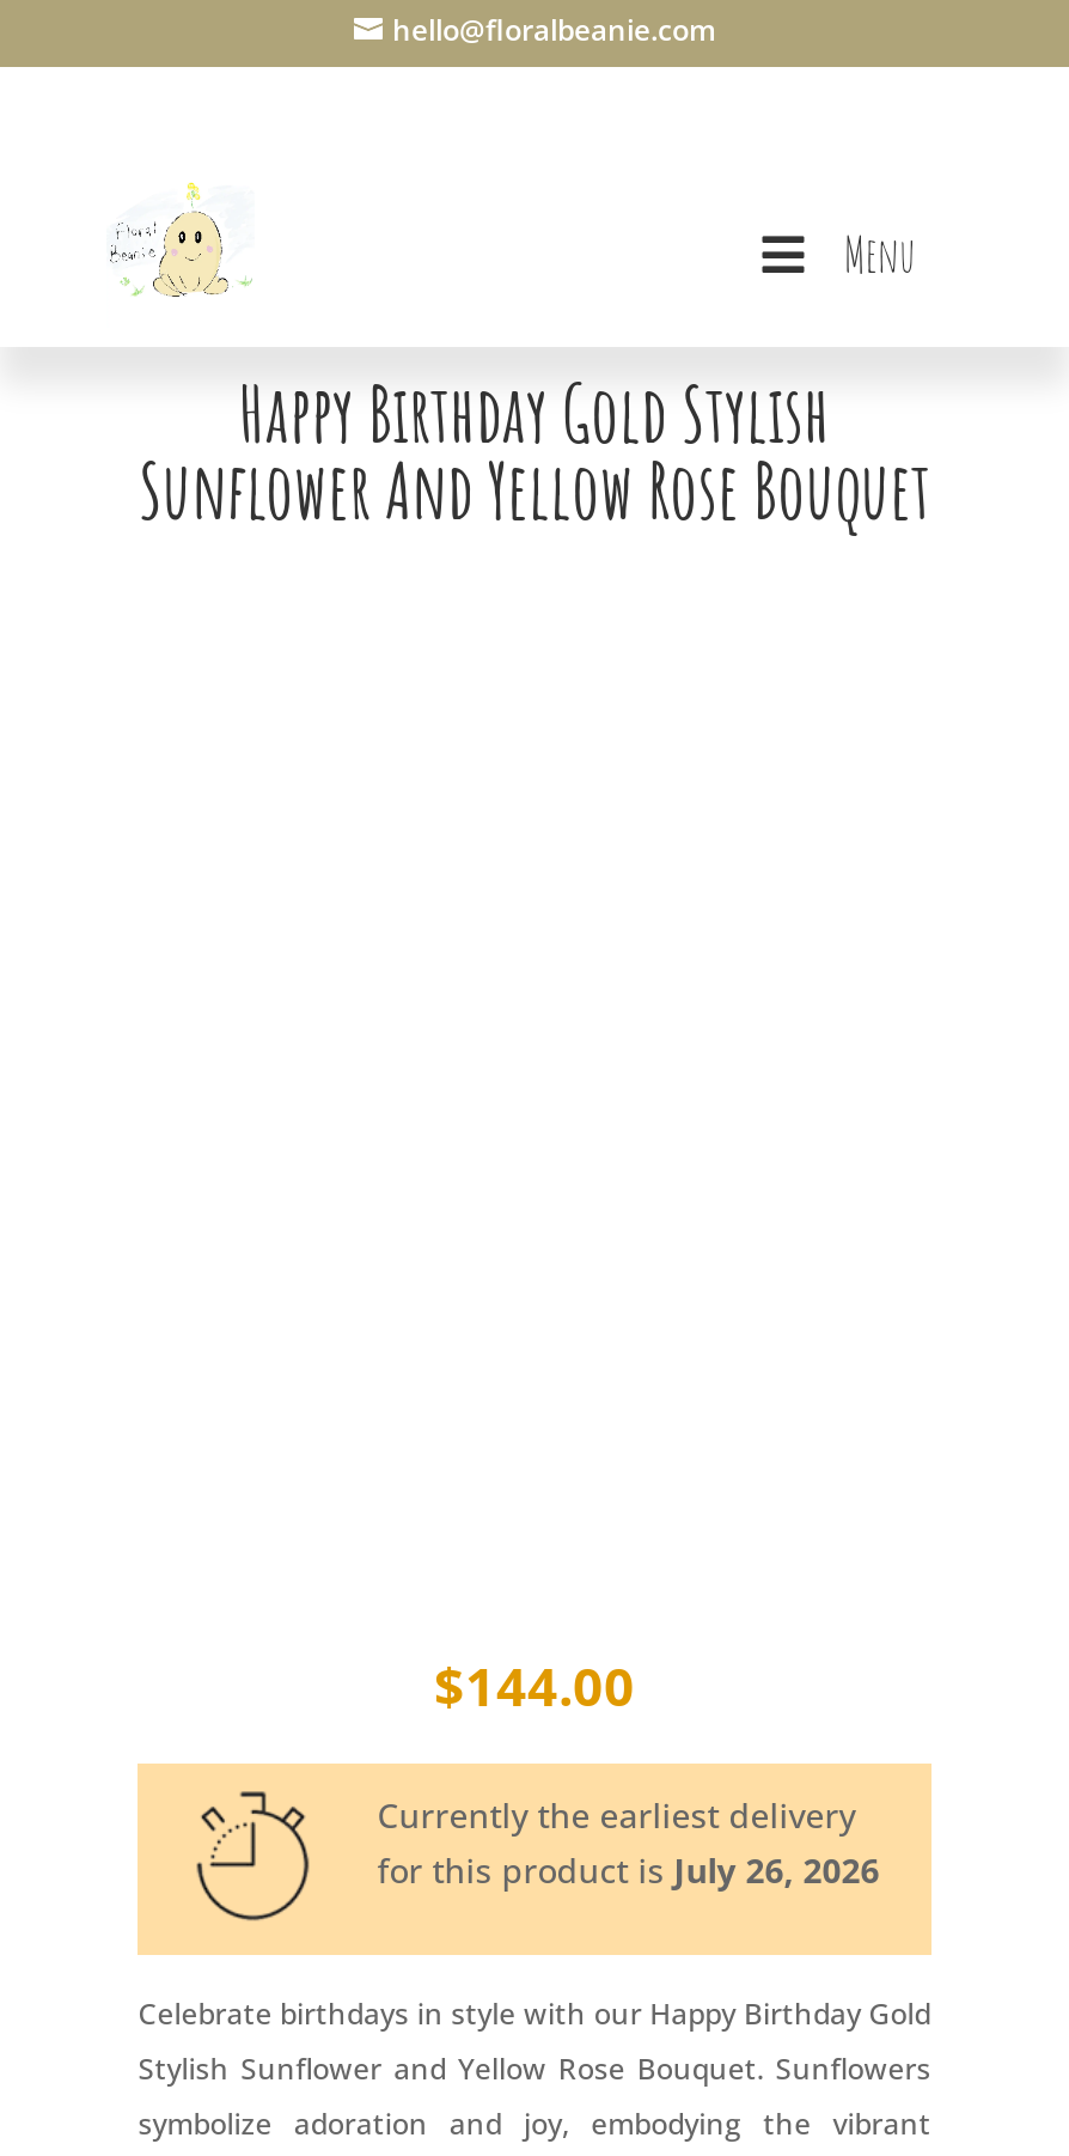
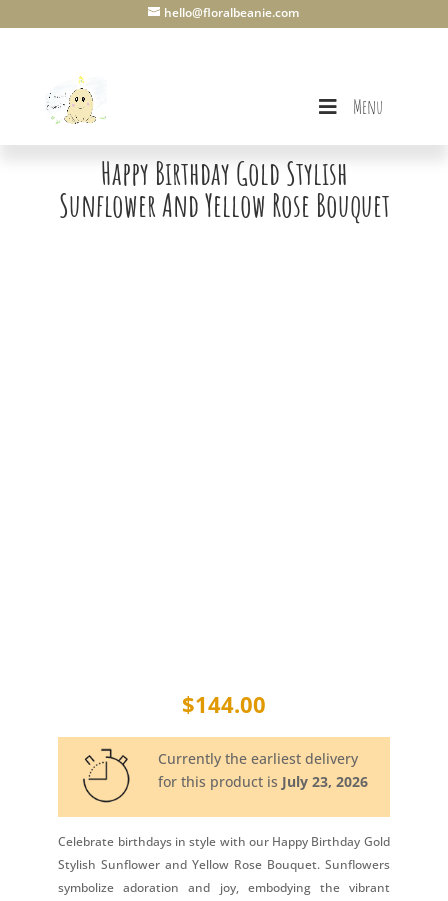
- for this product is July 26, 2026
+ for this product is July 23, 2026
